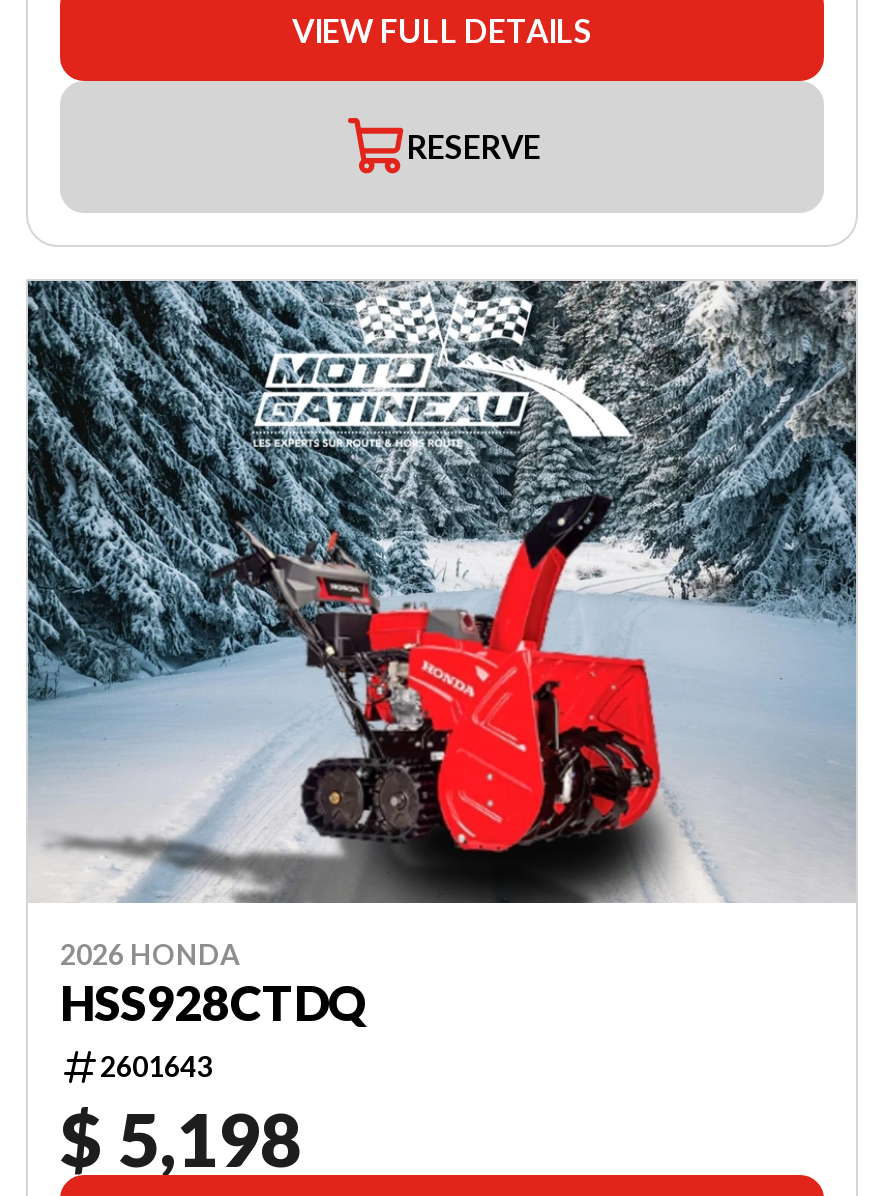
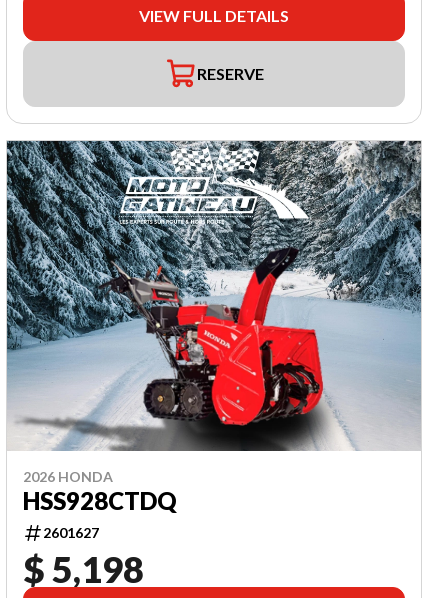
- 2601643
+ 2601627
